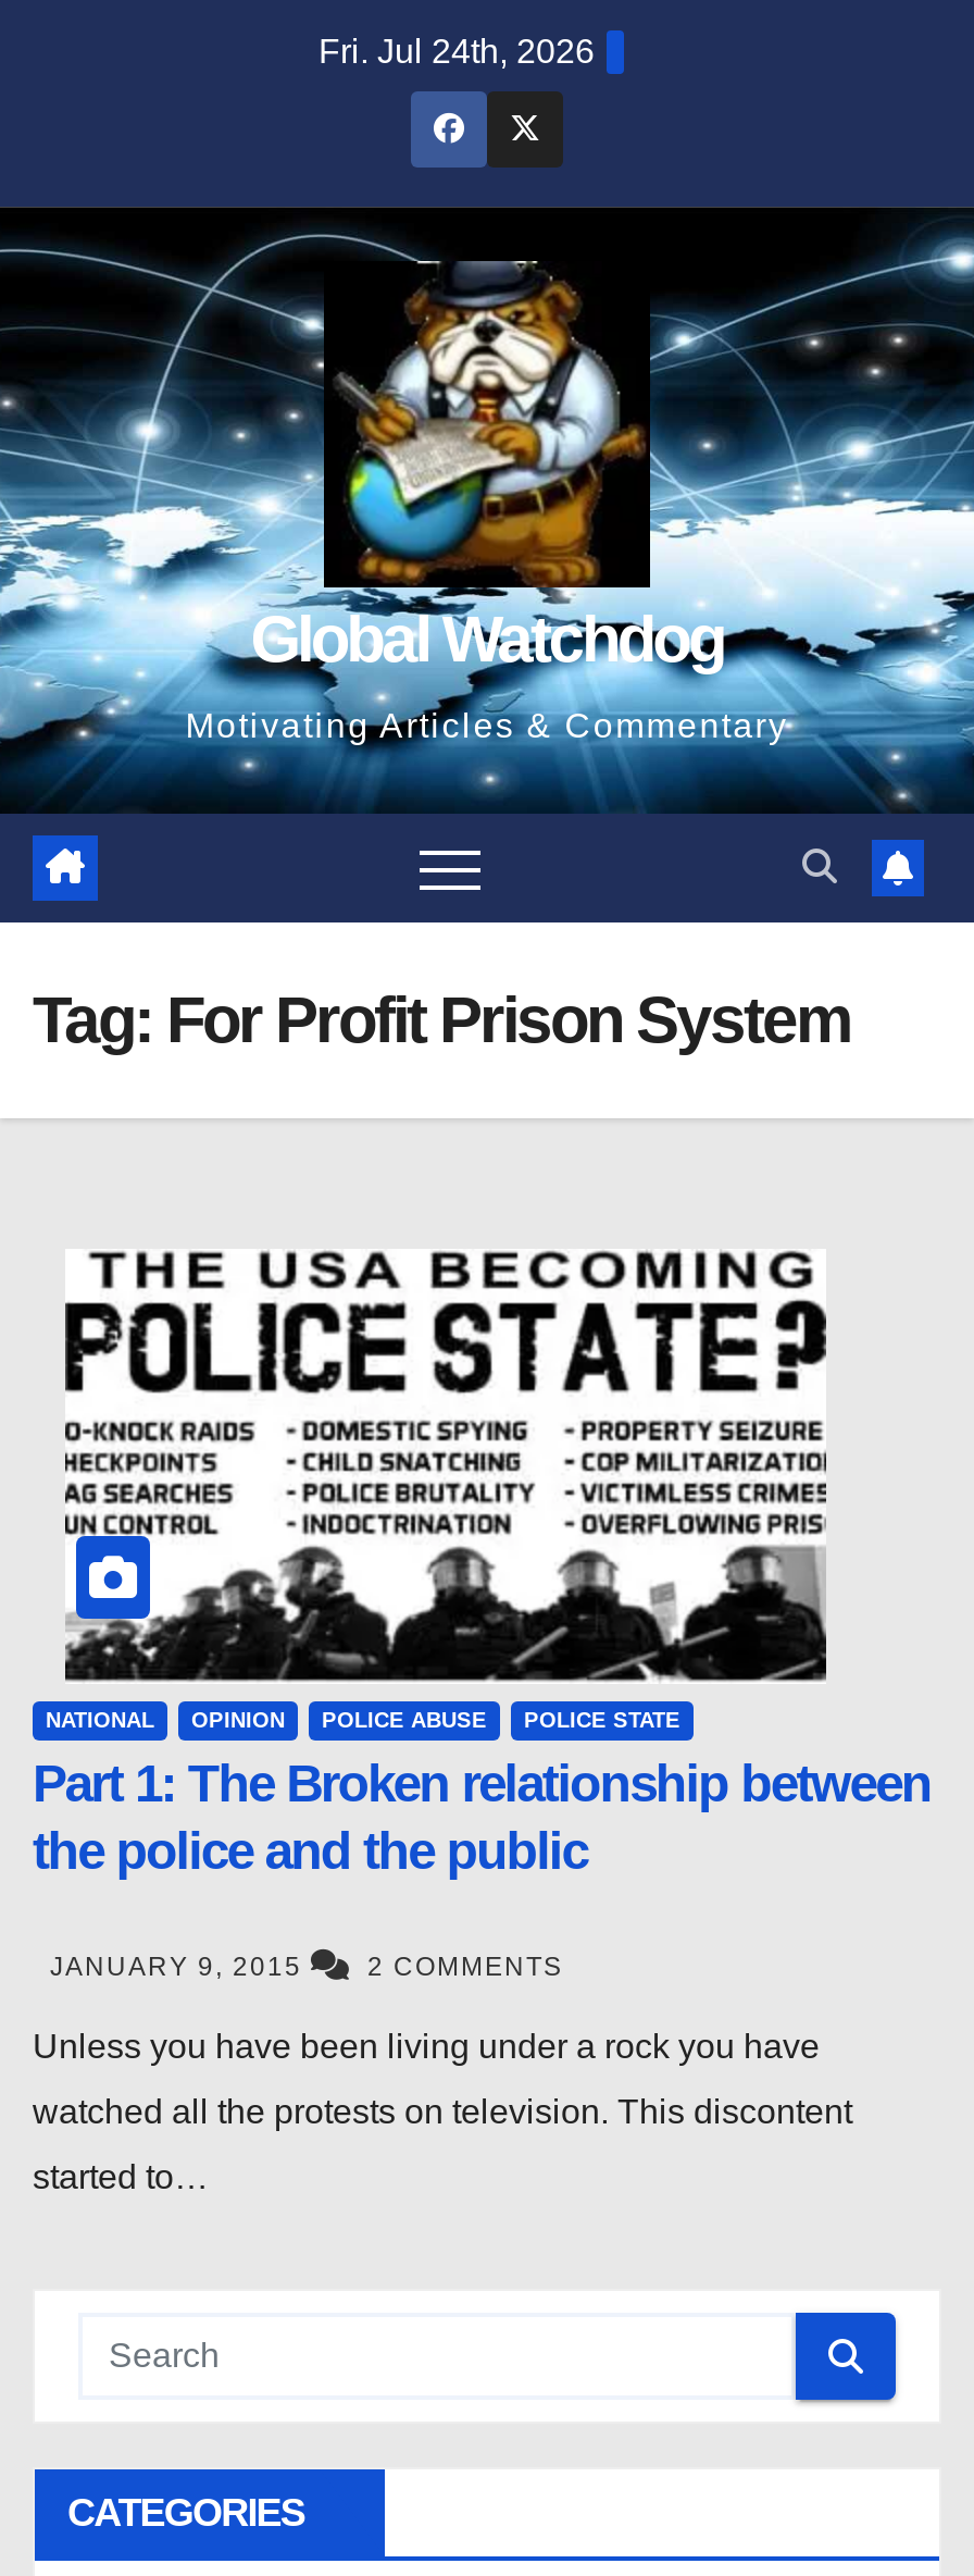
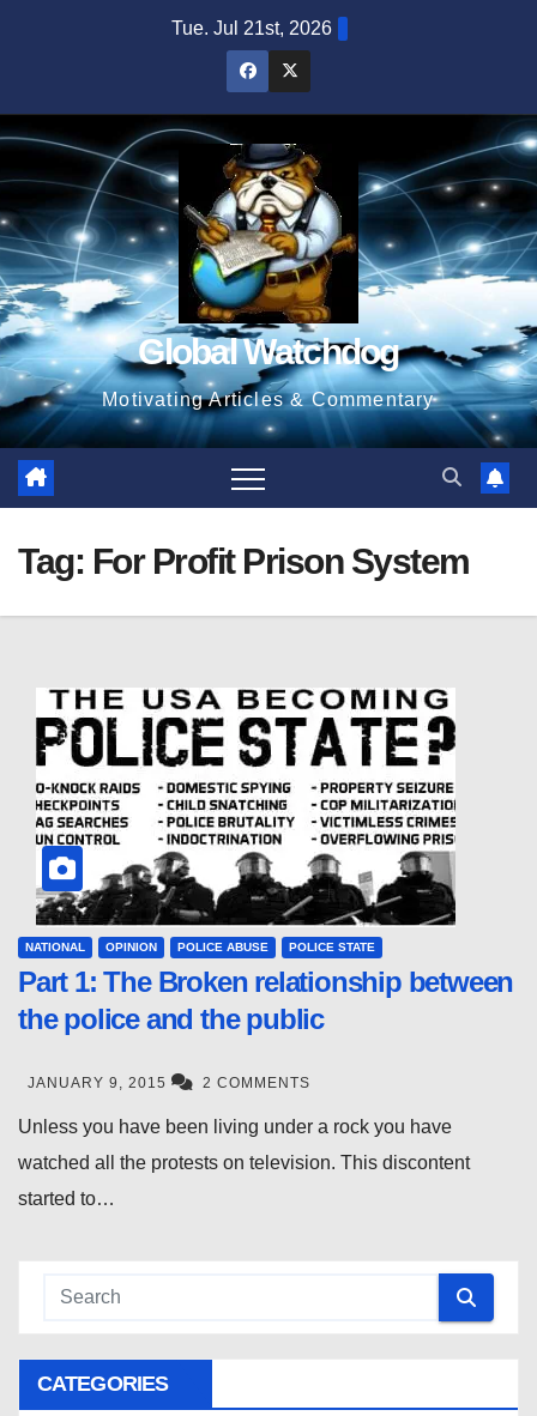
- Fri. Jul 24th, 2026
+ Tue. Jul 21st, 2026
